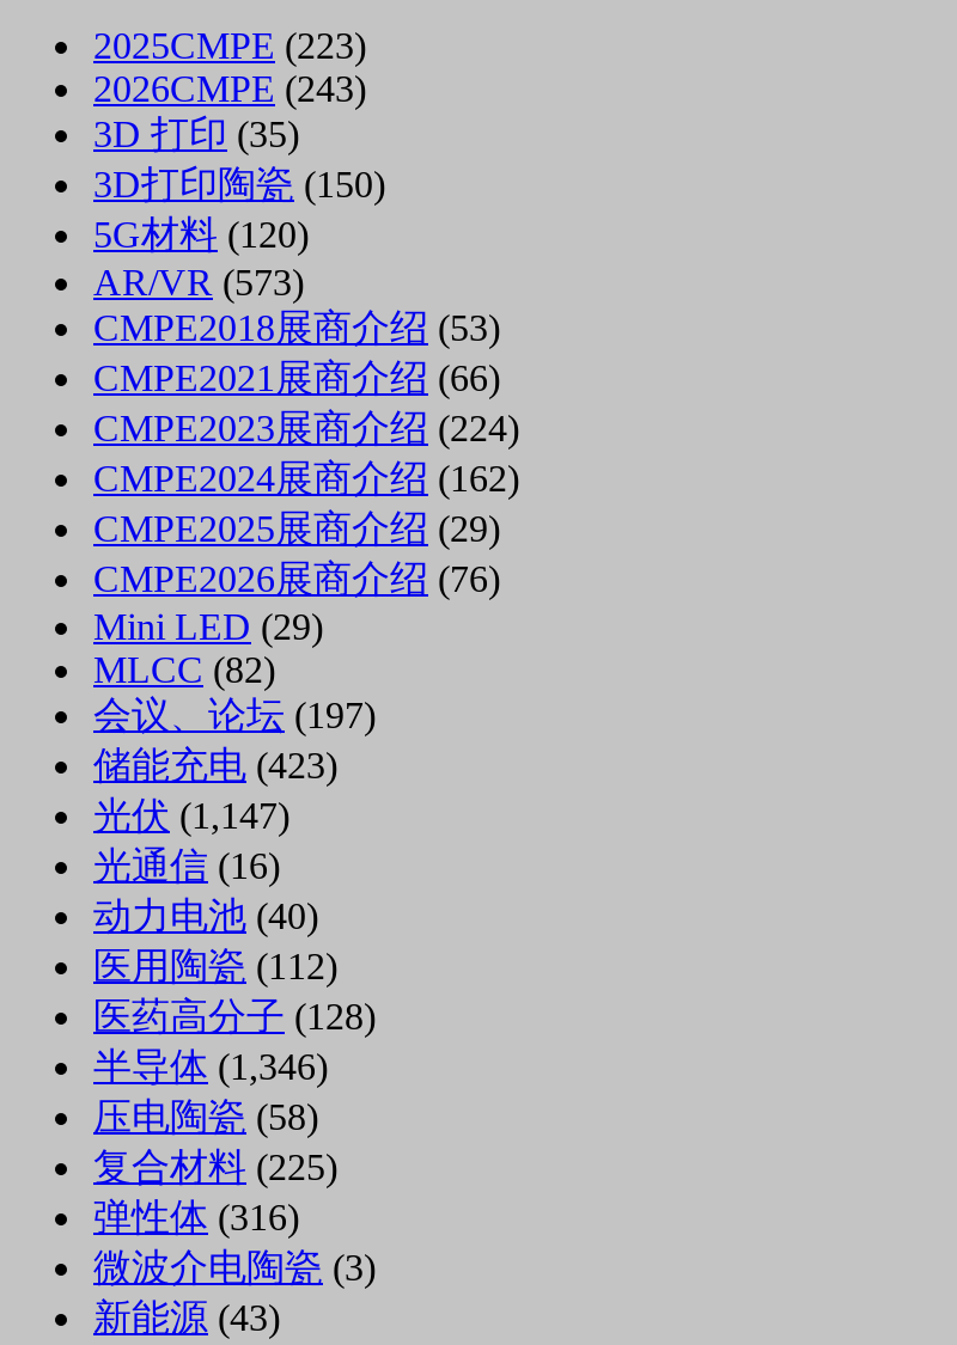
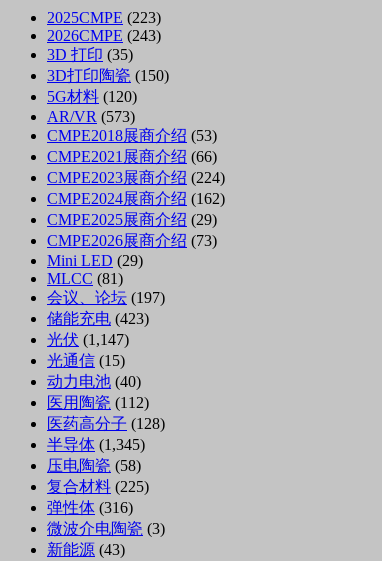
- CMPE2026展商介绍(76)
+ CMPE2026展商介绍(73)

- MLCC (82)
+ MLCC (81)

- 光通信(16)
+ 光通信(15)

- 半导体(1,346)
+ 半导体(1,345)
